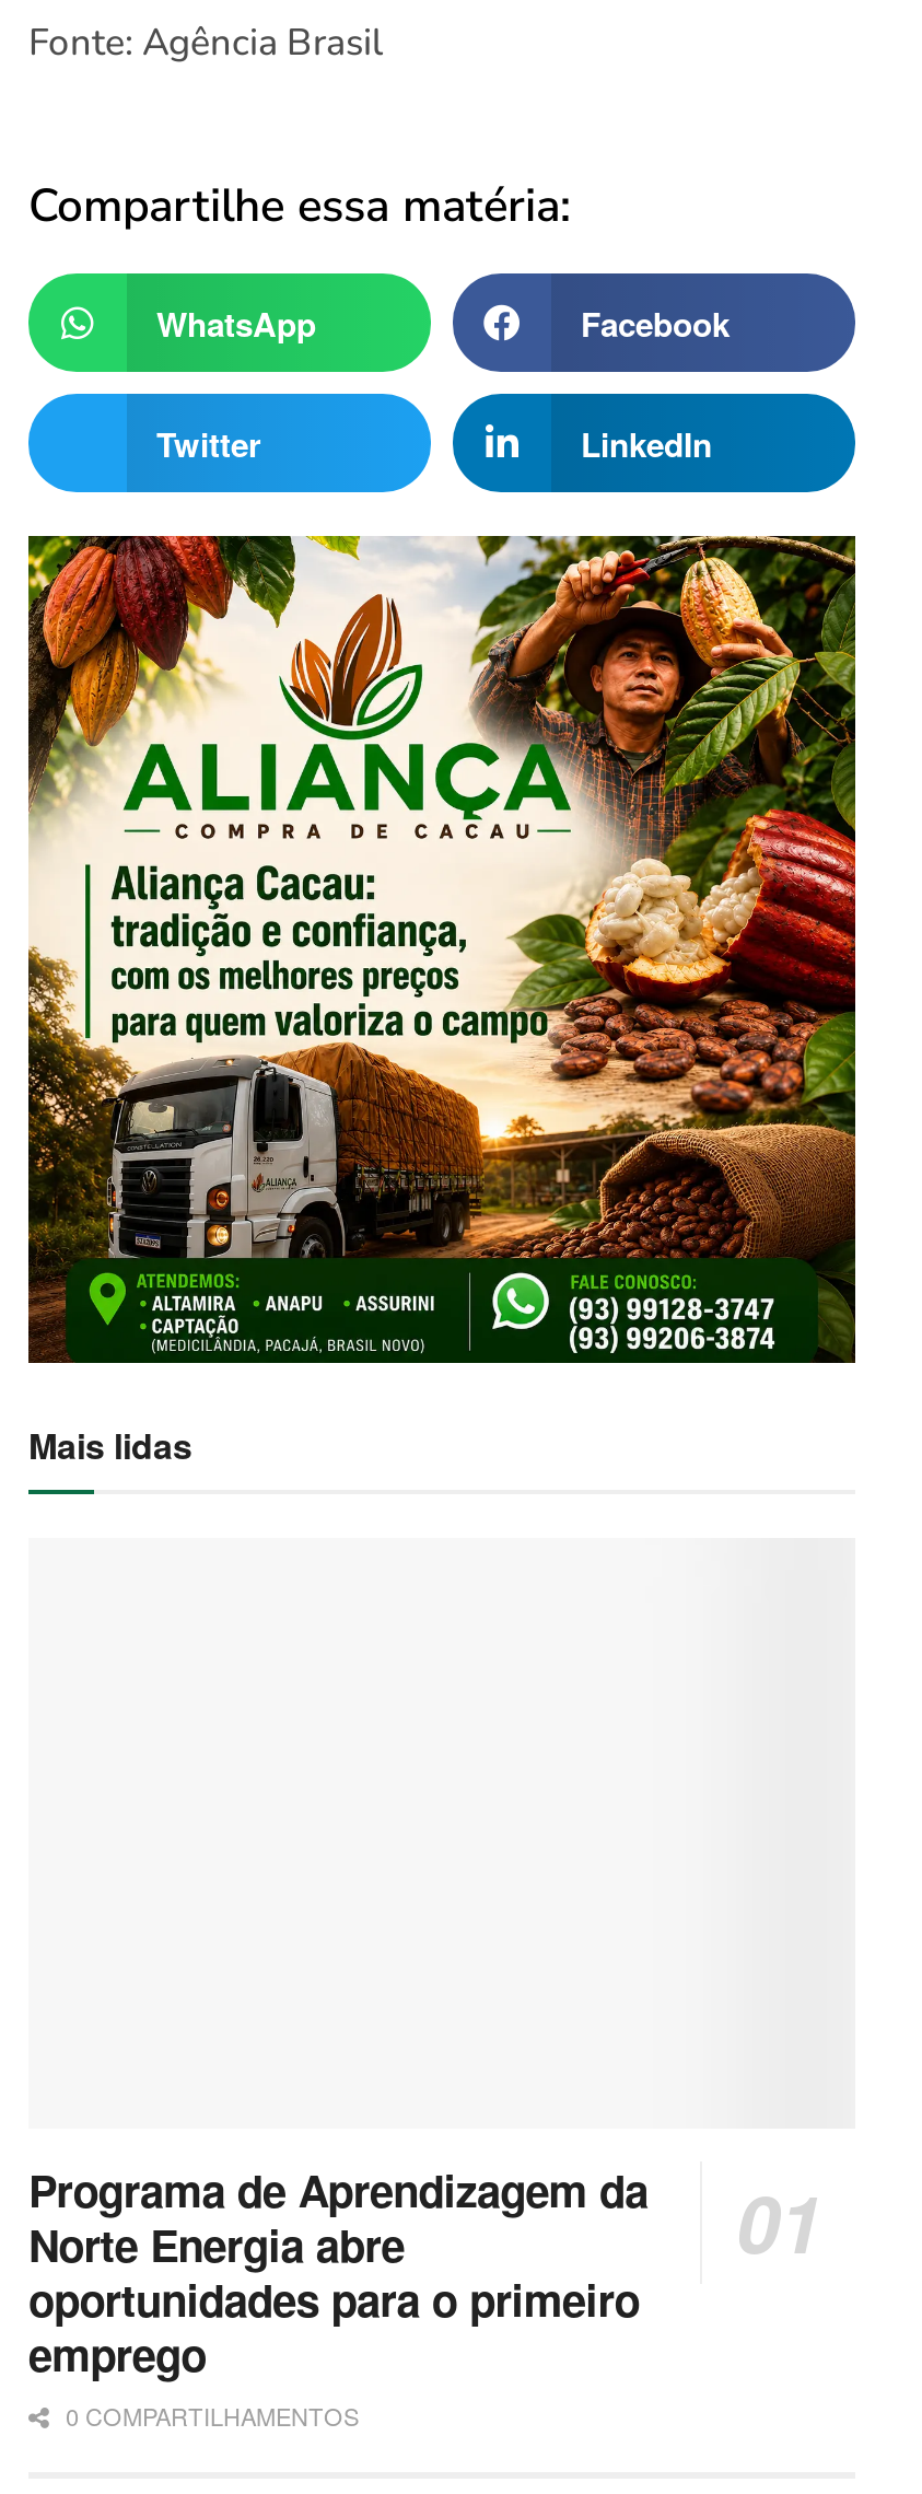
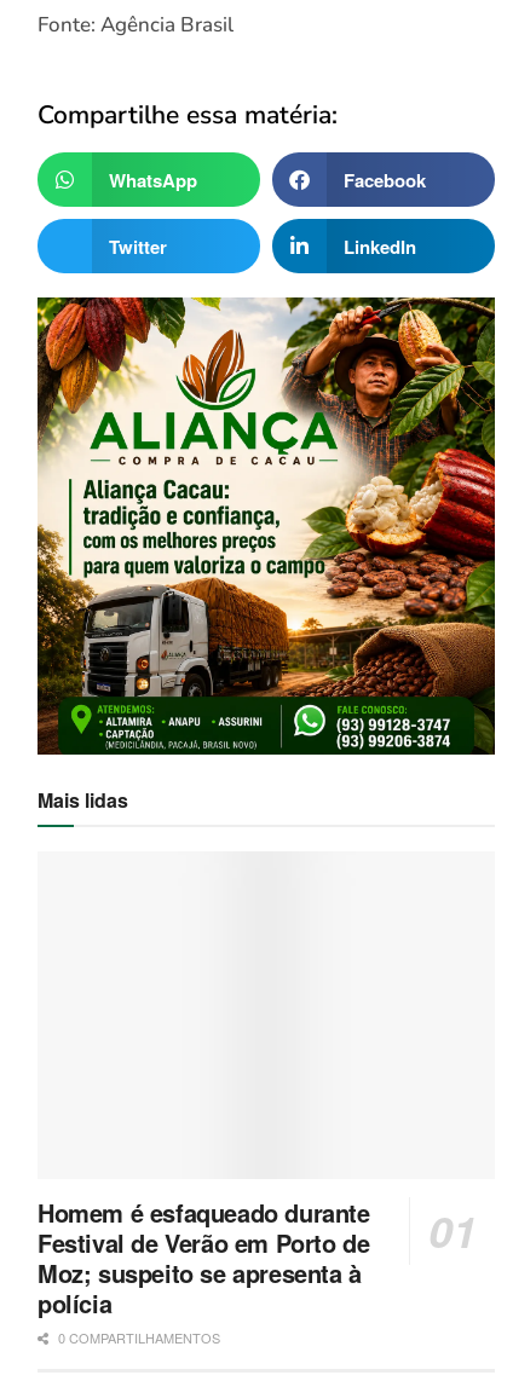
- Programa de Aprendizagem da
- Norte Energia abre
- oportunidades para o primeiro
- emprego
+ Homem é esfaqueado durante
+ Festival de Verão em Porto de
+ Moz; suspeito se apresenta à
+ polícia
